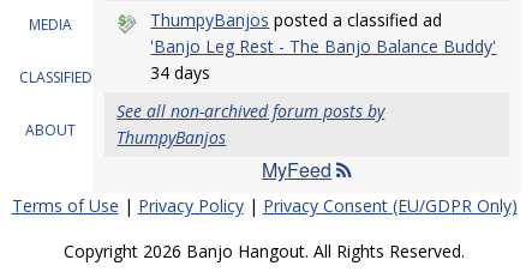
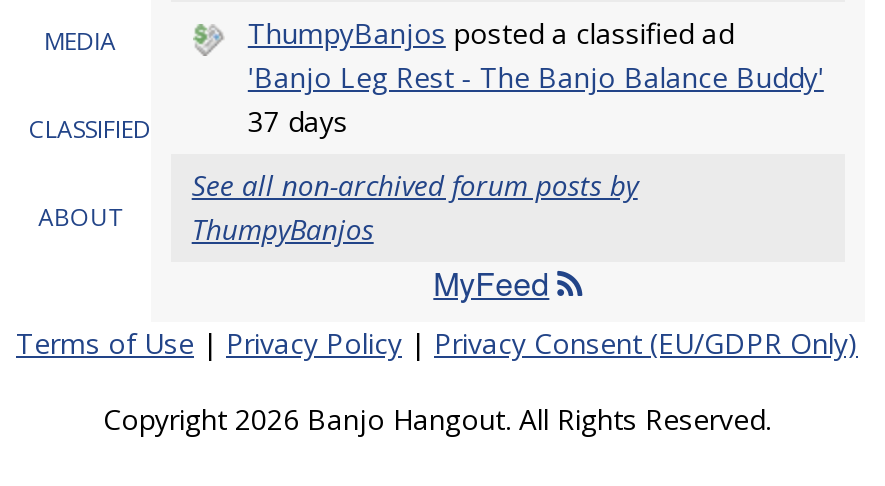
- 34 days
+ 37 days
